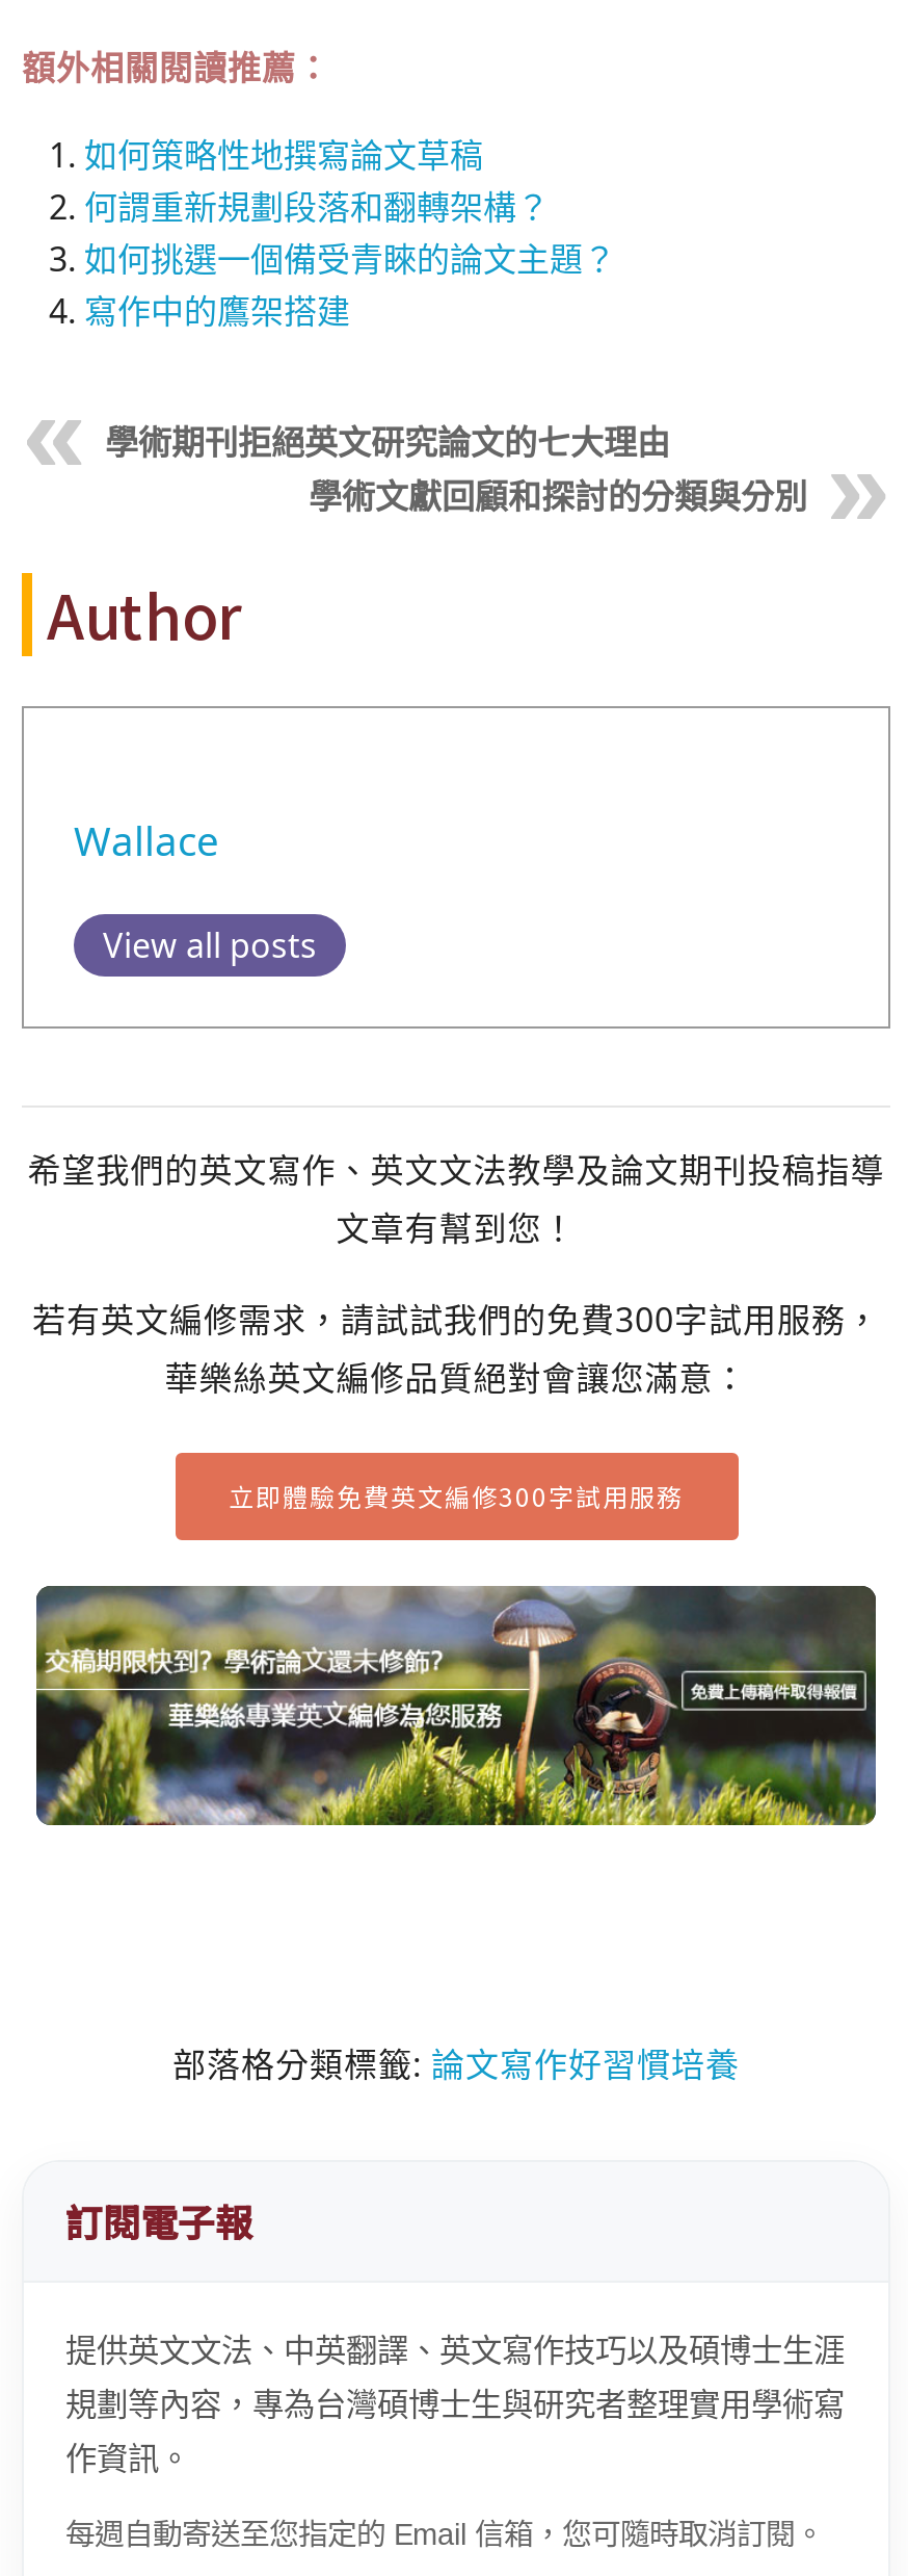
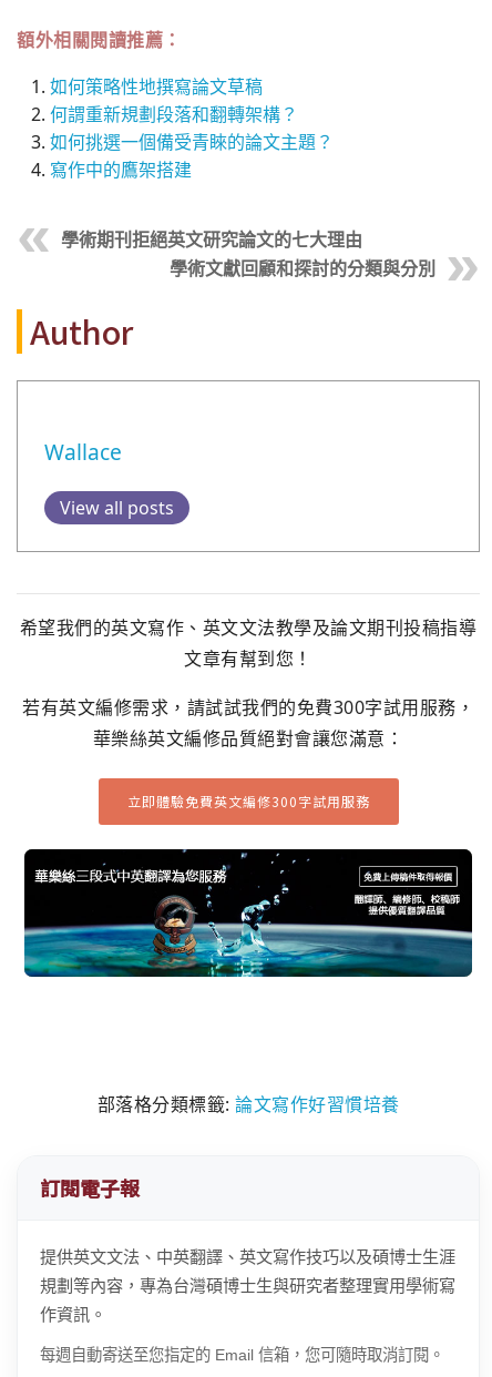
- [image]
+ [image]
